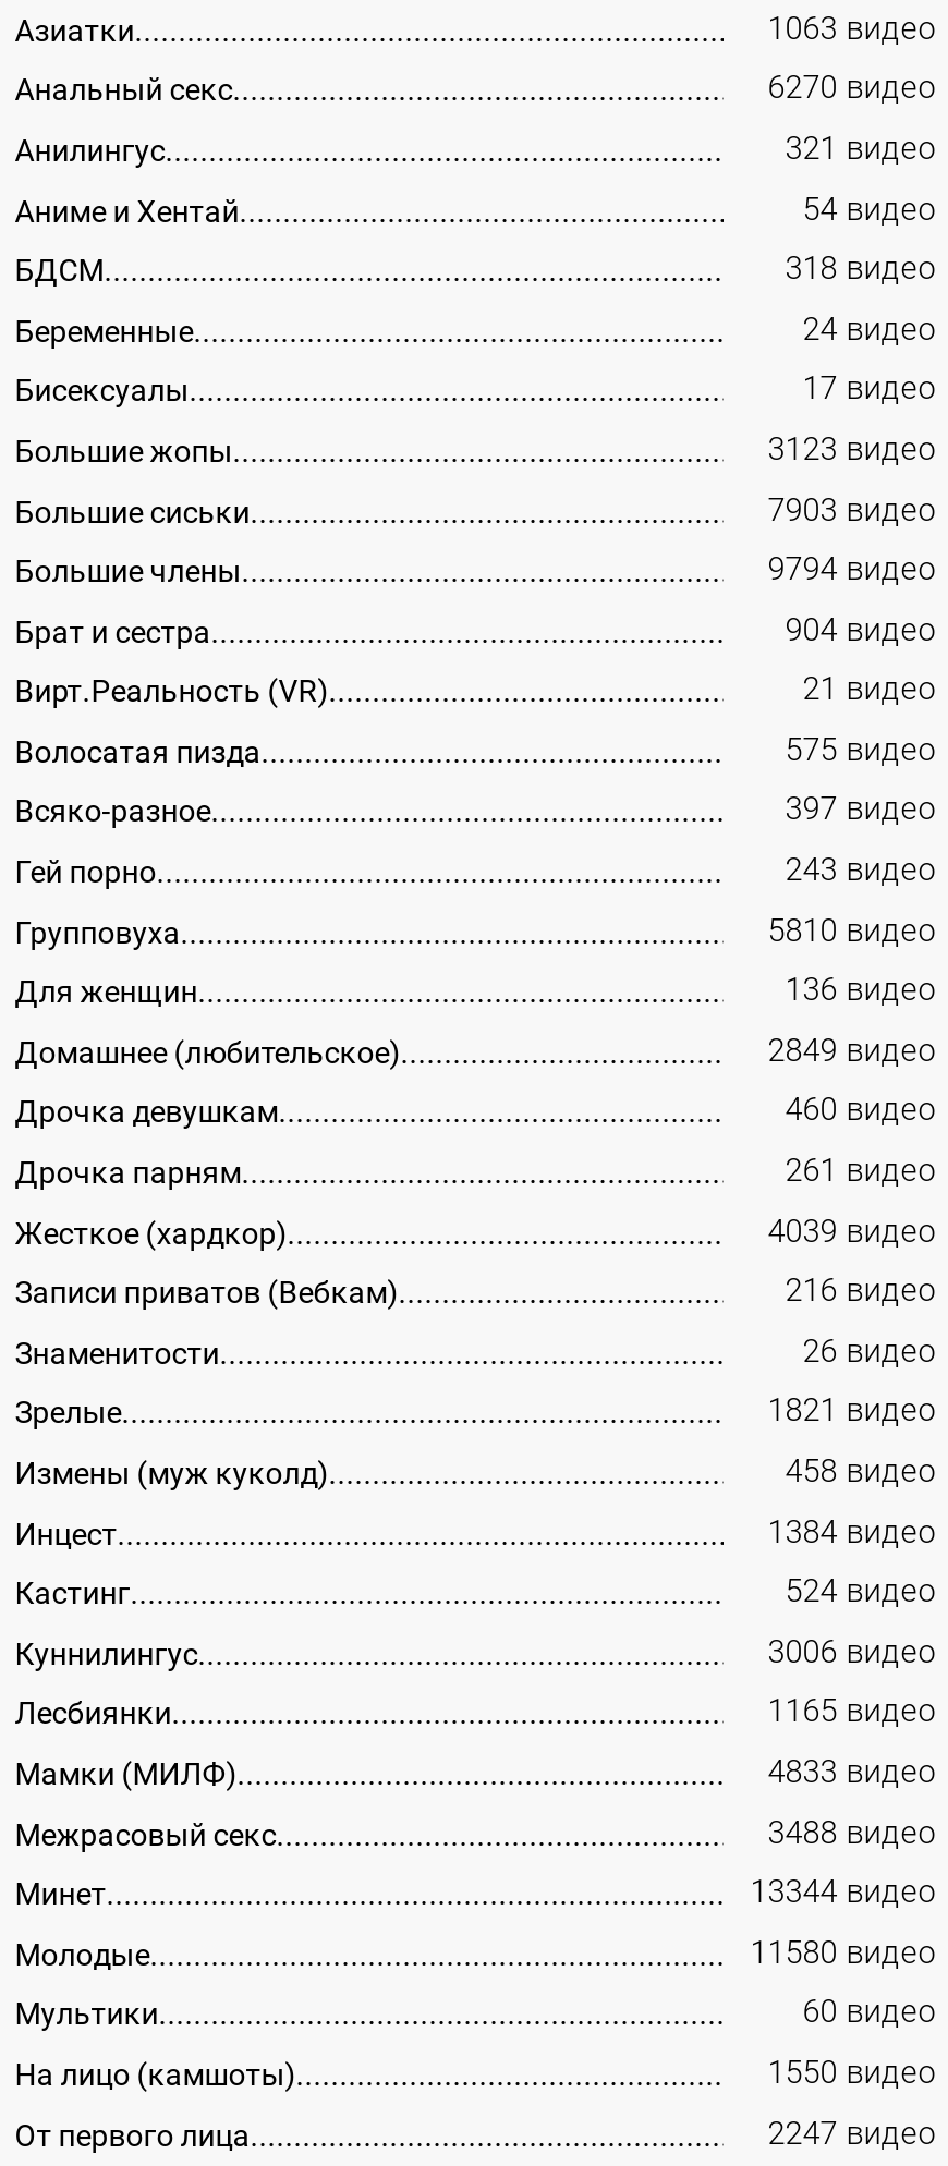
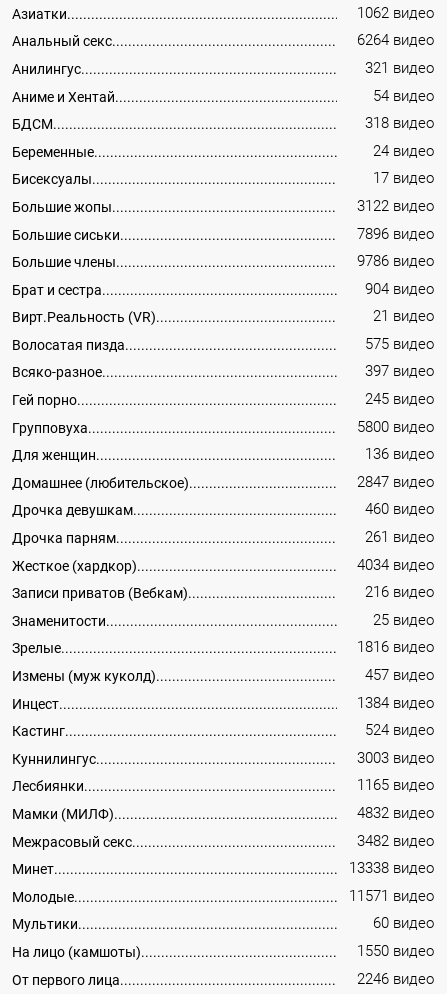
- 1063 видео
+ 1062 видео

- 6270 видео
+ 6264 видео

- 3123 видео
+ 3122 видео

- 7903 видео
+ 7896 видео

- 9794 видео
+ 9786 видео

- 243 видео
+ 245 видео

- 5810 видео
+ 5800 видео

- 2849 видео
+ 2847 видео

- 4039 видео
+ 4034 видео

- 26 видео
+ 25 видео

- 1821 видео
+ 1816 видео

- 458 видео
+ 457 видео

- 3006 видео
+ 3003 видео

- 4833 видео
+ 4832 видео

- 3488 видео
+ 3482 видео

- 13344 видео
+ 13338 видео

- 11580 видео
+ 11571 видео

- 2247 видео
+ 2246 видео
